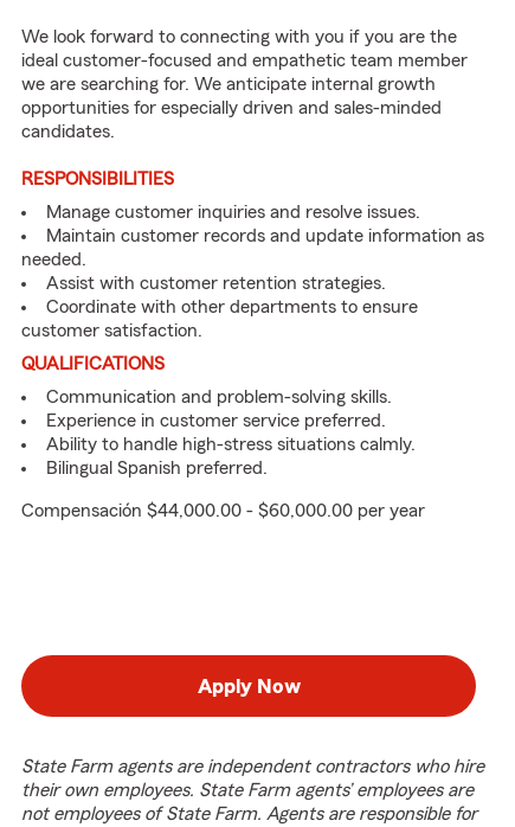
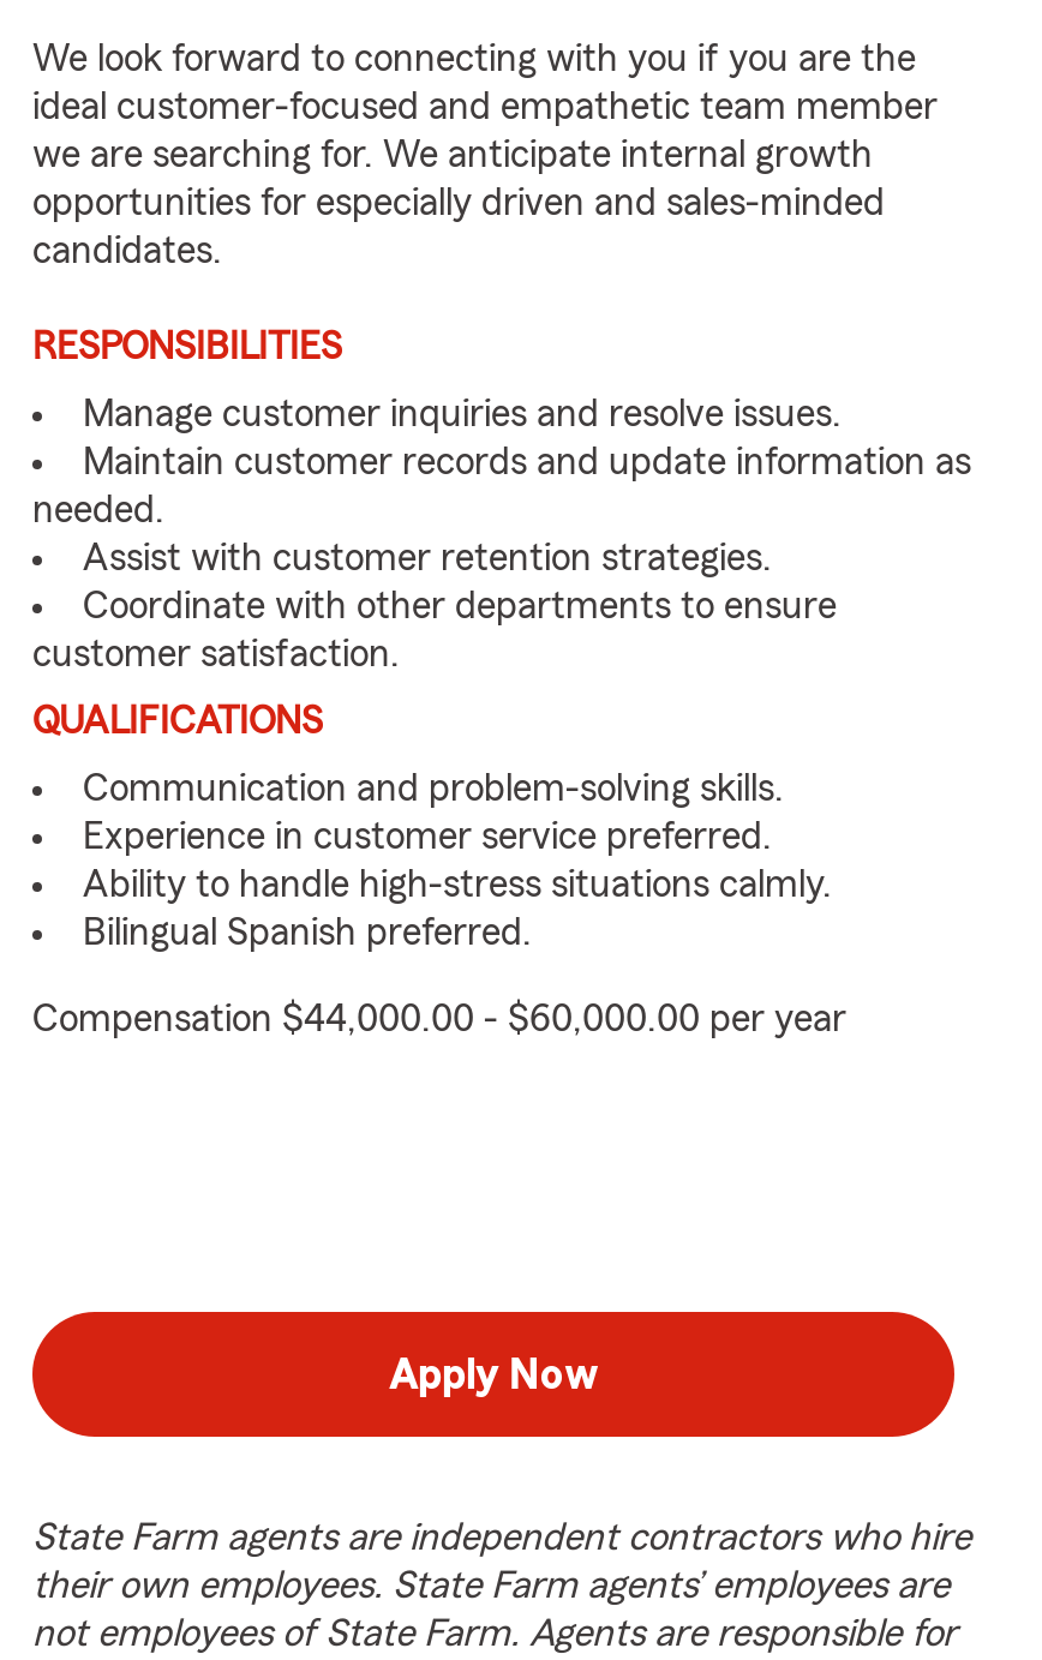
- Compensación $44,000.00 - $60,000.00 per year
+ Compensation $44,000.00 - $60,000.00 per year
